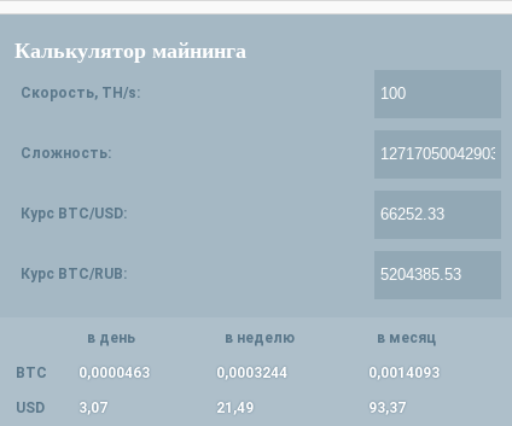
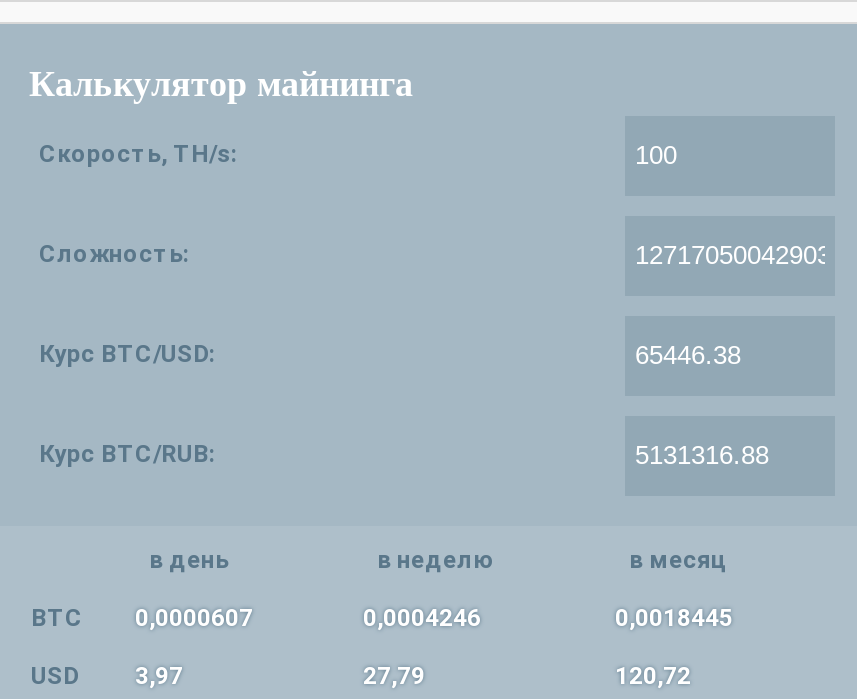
- BTC 0,0000463
+ BTC 0,0000607

- 0,0003244
+ 0,0004246

- 0,0014093
+ 0,0018445

- USD 3,07
+ USD 3,97

- 21,49
+ 27,79

- 93,37
+ 120,72
